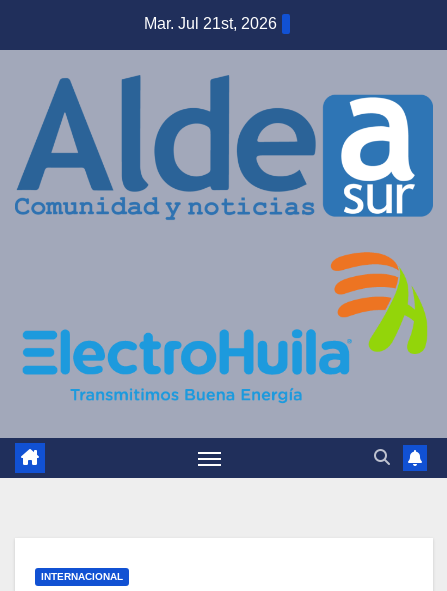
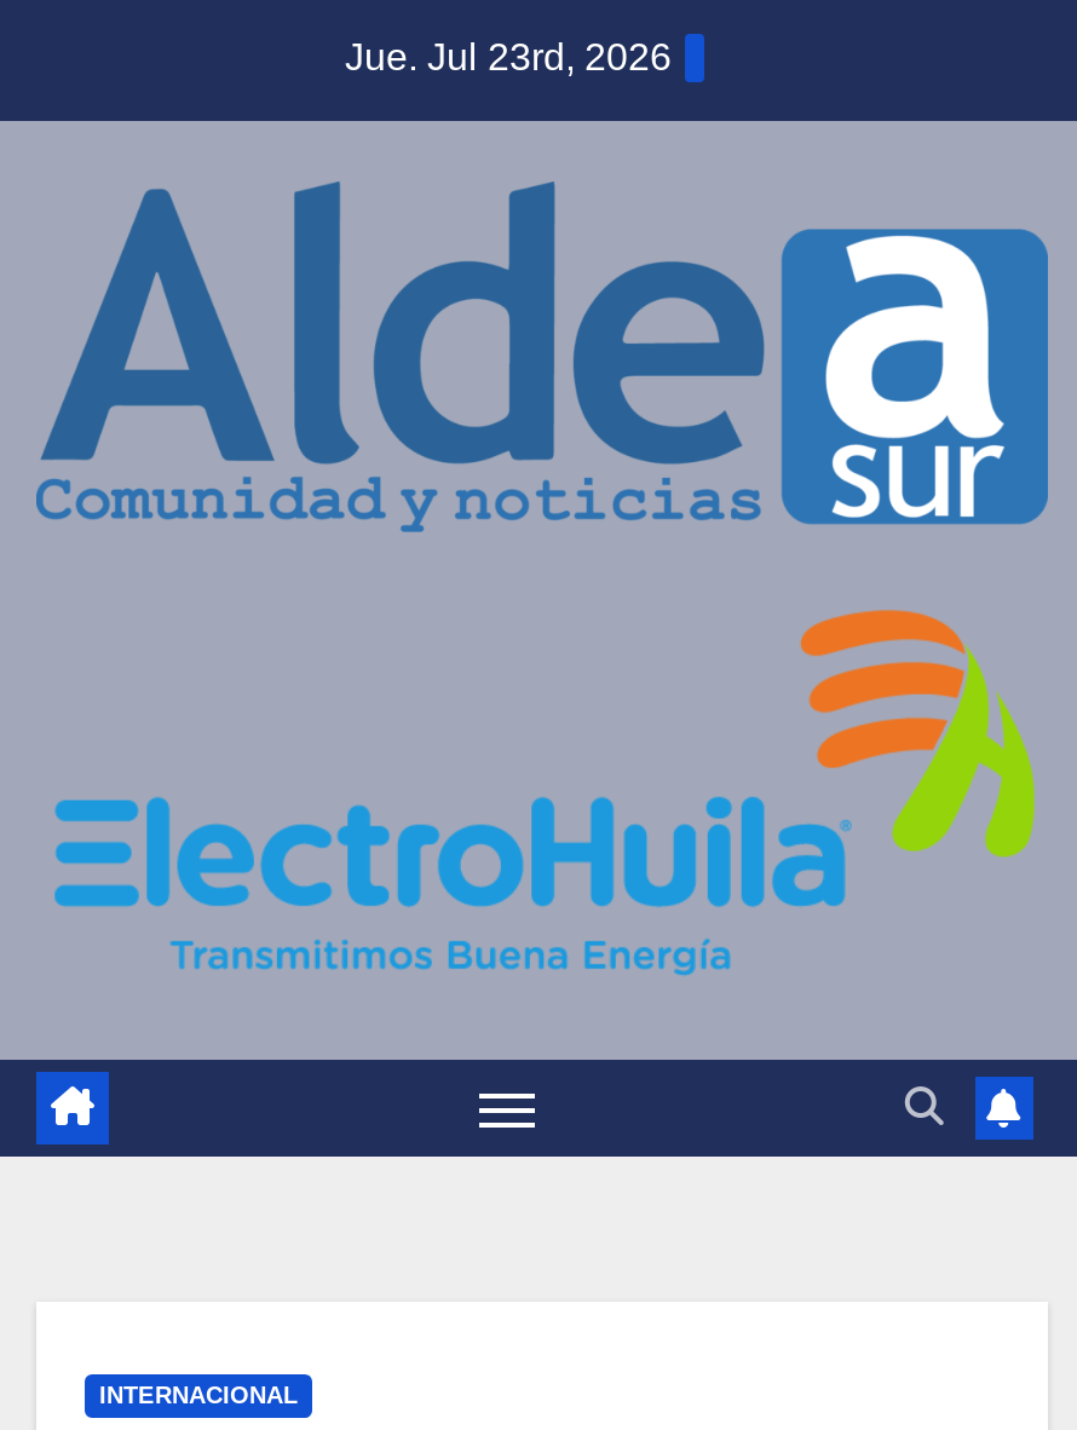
- Mar. Jul 21st, 2026
+ Jue. Jul 23rd, 2026
